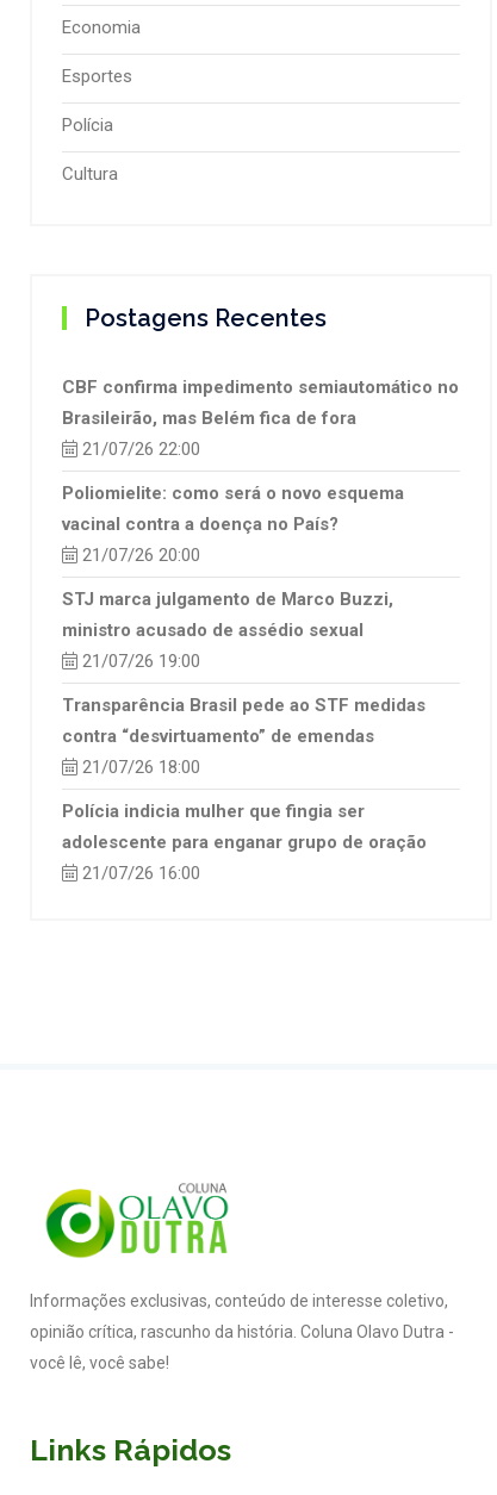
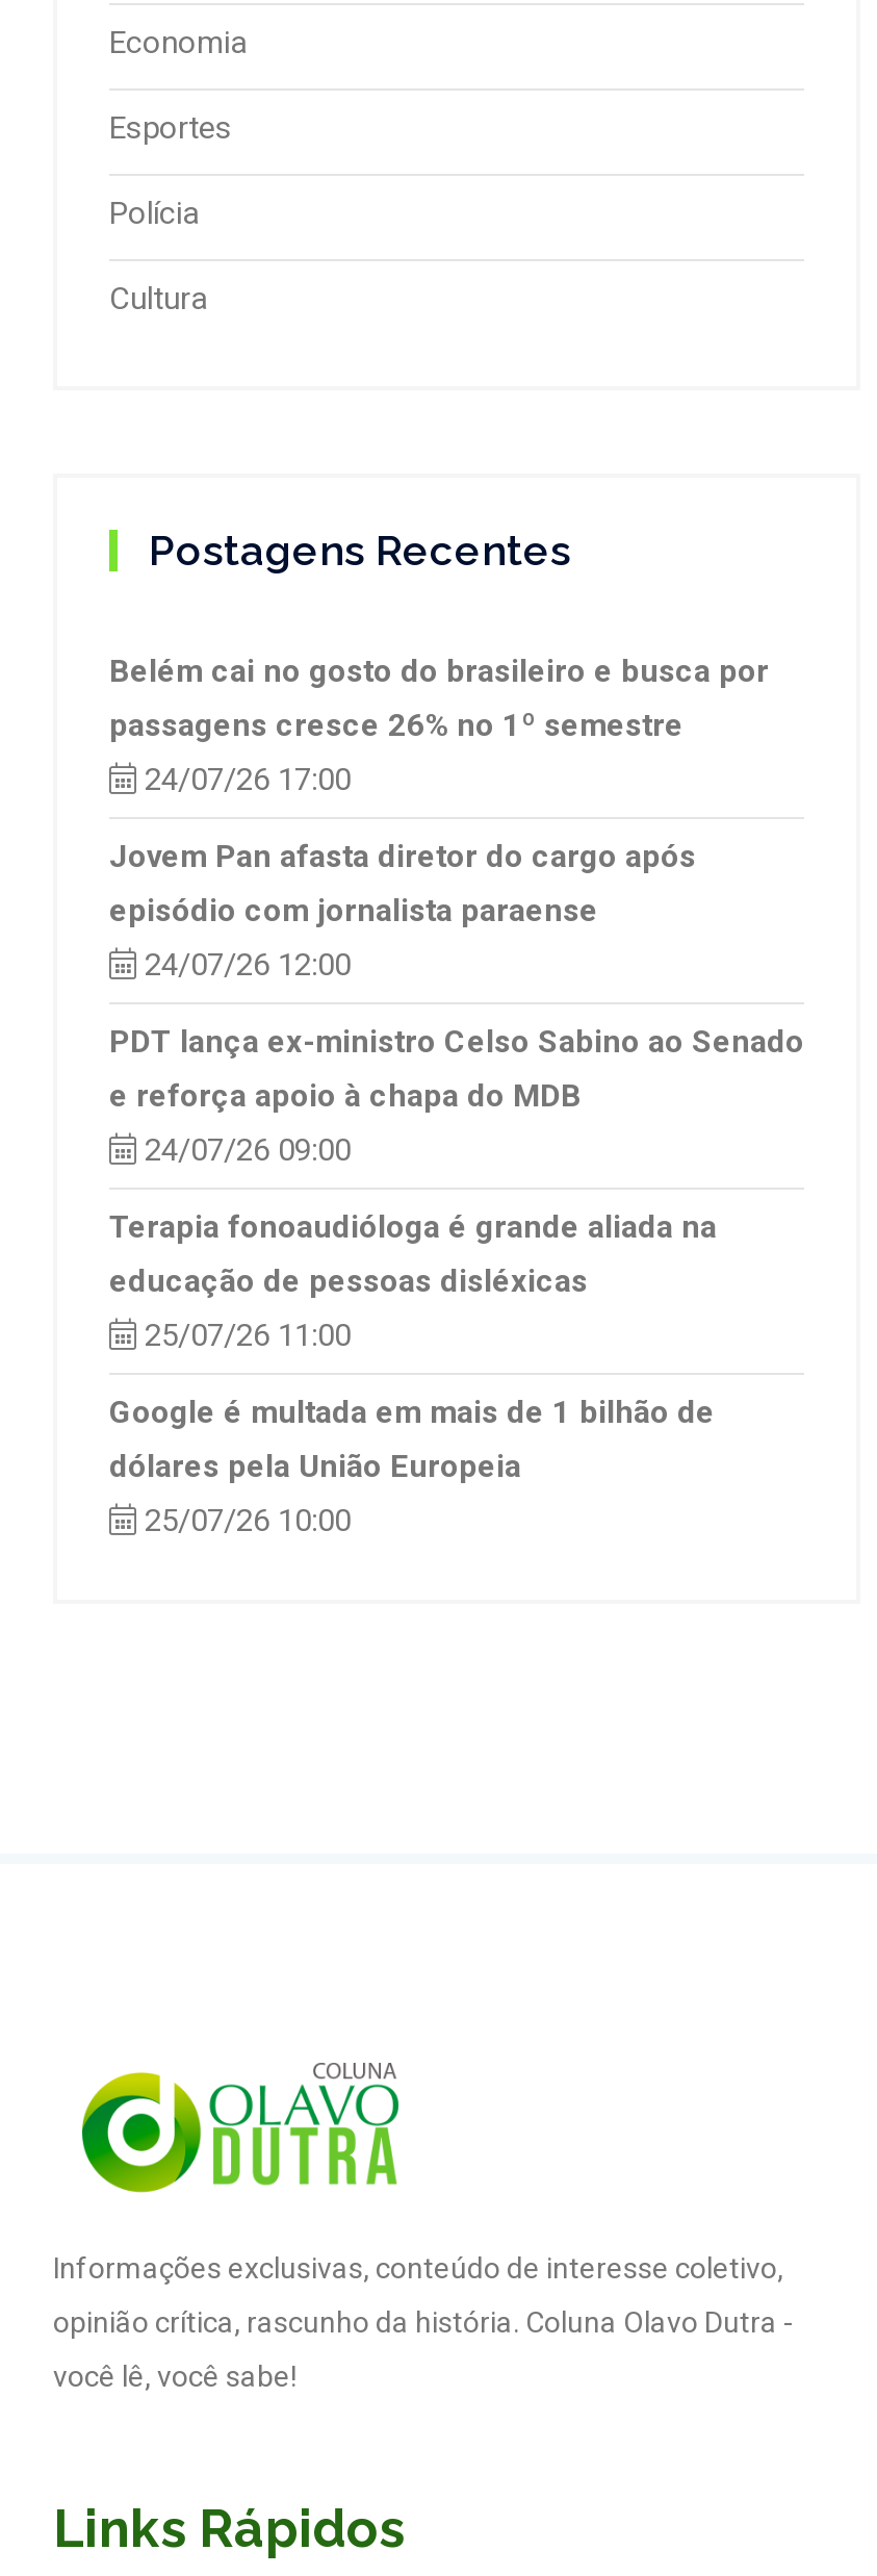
- CBF confirma impedimento semiautomático no
- Brasileirão, mas Belém fica de fora
- 21/07/26 22:00
+ Belém cai no gosto do brasileiro e busca por
+ passagens cresce 26% no 1º semestre
+ 24/07/26 17:00

- Poliomielite: como será o novo esquema
- vacinal contra a doença no País?
- 21/07/26 20:00
+ Jovem Pan afasta diretor do cargo após
+ episódio com jornalista paraense
+ 24/07/26 12:00

- STJ marca julgamento de Marco Buzzi,
- ministro acusado de assédio sexual
- 21/07/26 19:00
+ PDT lança ex-ministro Celso Sabino ao Senado
+ e reforça apoio à chapa do MDB
+ 24/07/26 09:00

- Transparência Brasil pede ao STF medidas
- contra “desvirtuamento” de emendas
- 21/07/26 18:00
+ Terapia fonoaudióloga é grande aliada na
+ educação de pessoas disléxicas
+ 25/07/26 11:00

- Polícia indicia mulher que fingia ser
- adolescente para enganar grupo de oração
- 21/07/26 16:00
+ Google é multada em mais de 1 bilhão de
+ dólares pela União Europeia
+ 25/07/26 10:00
